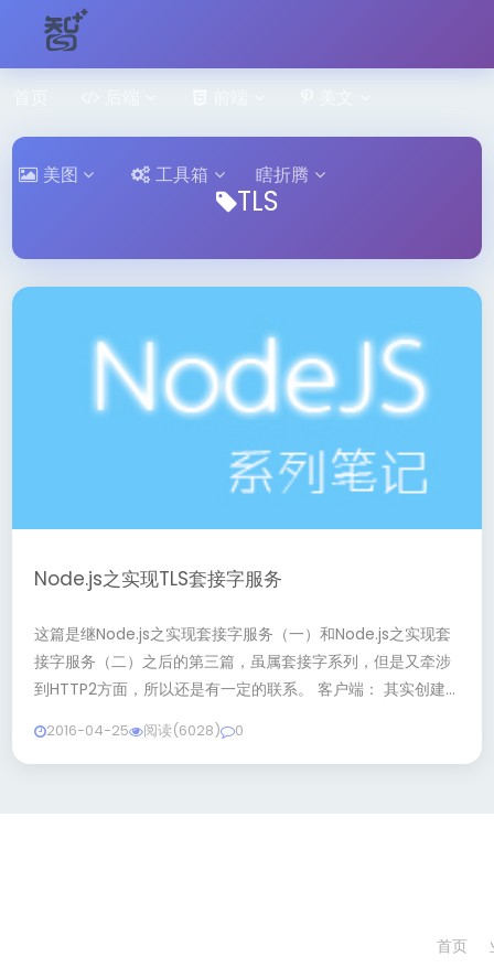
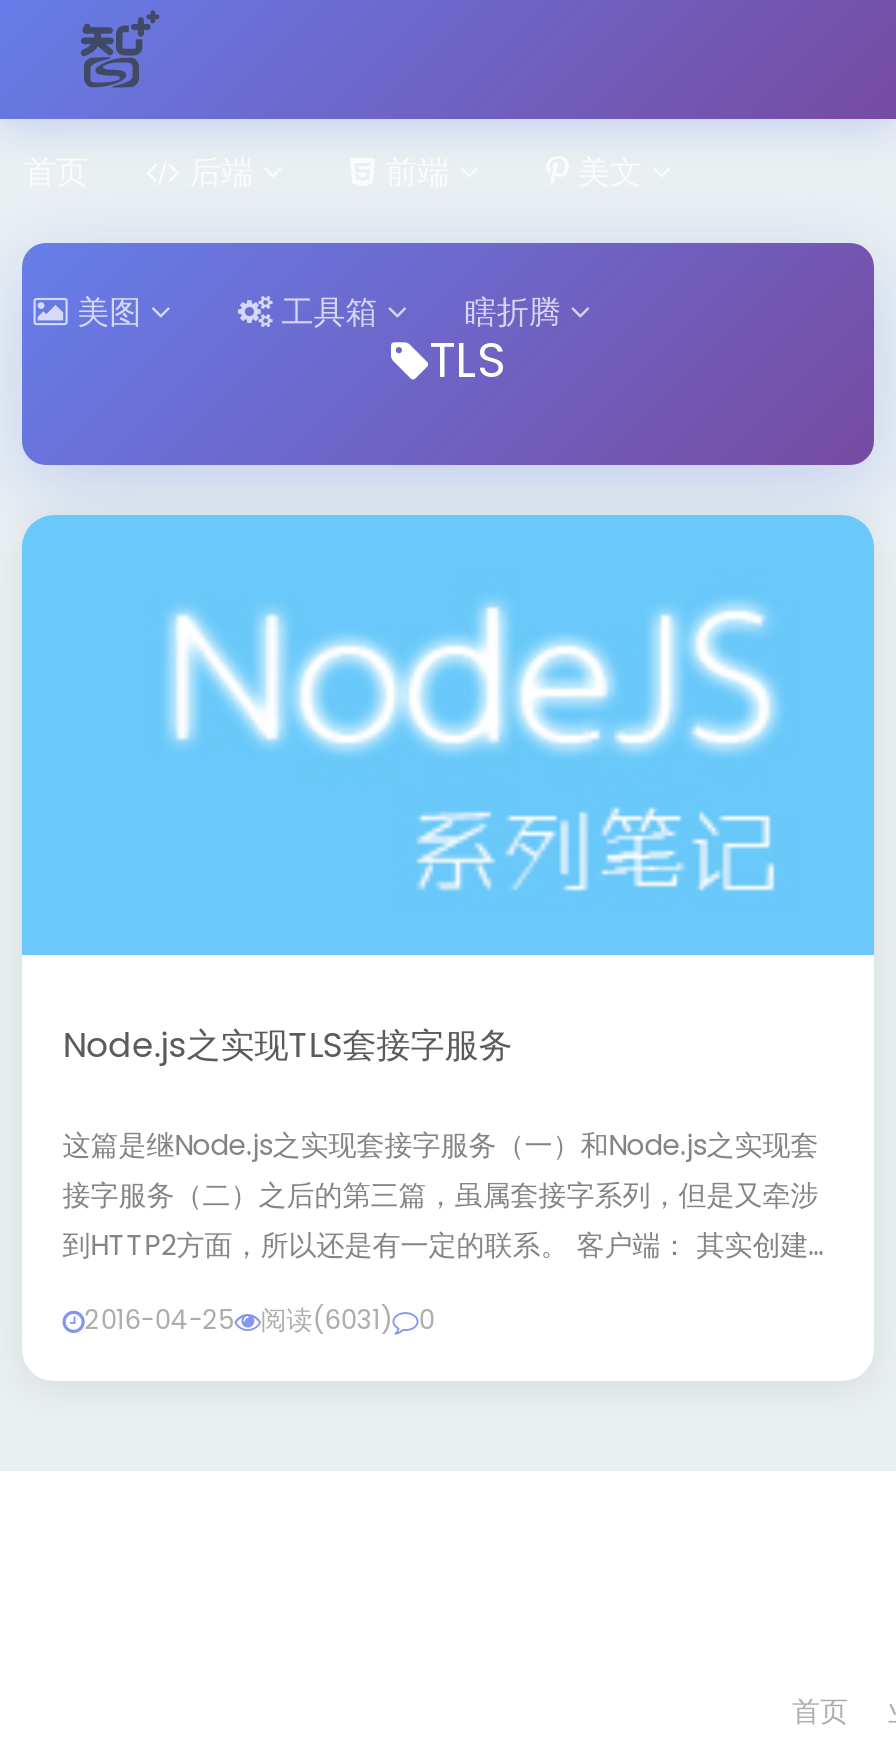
- 2016-04-25 阅读(6028) 0
+ 2016-04-25 阅读(6031) 0
